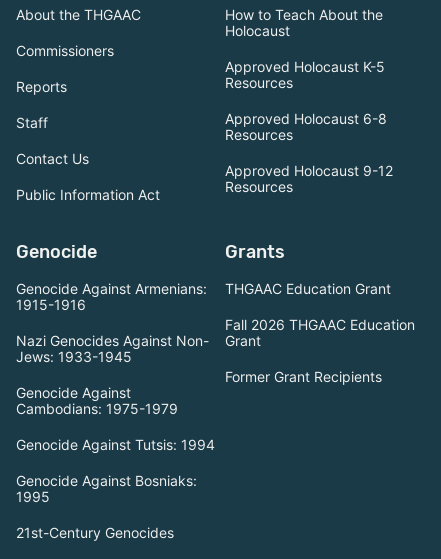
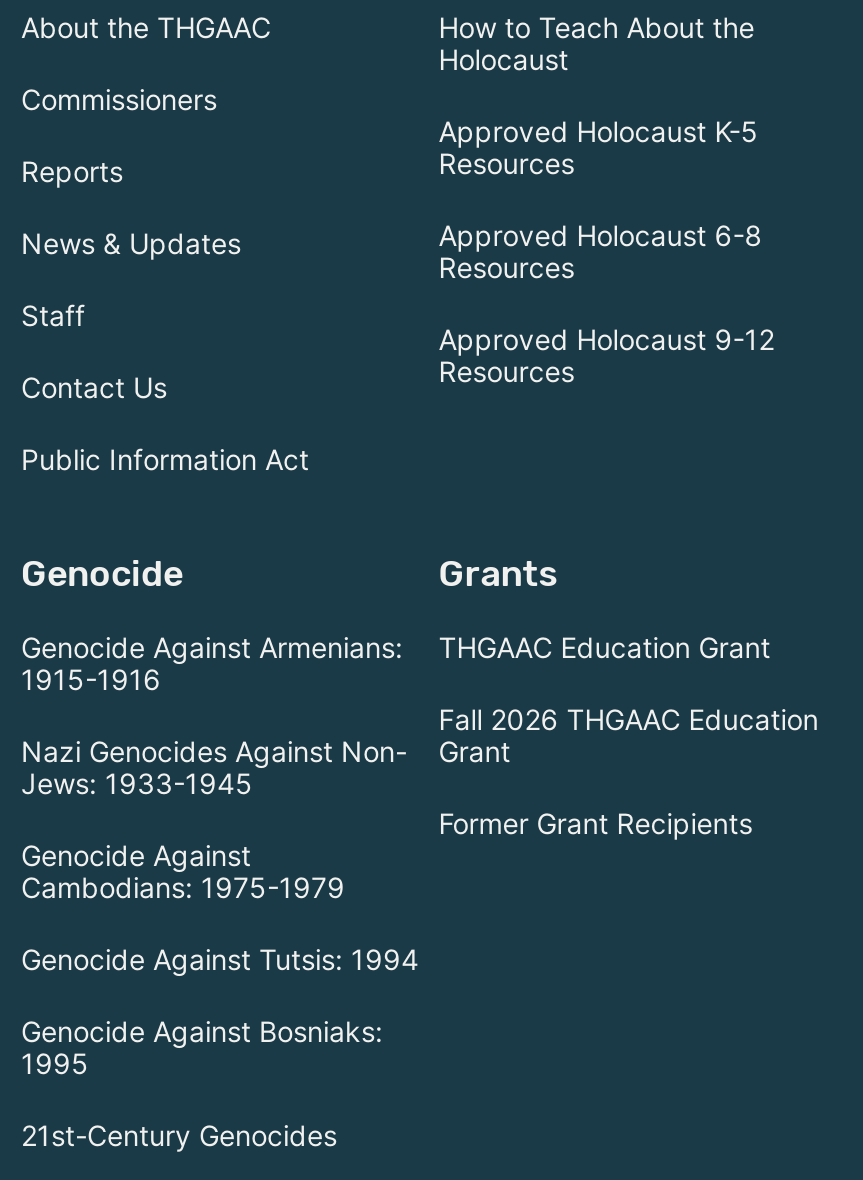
+ News & Updates
